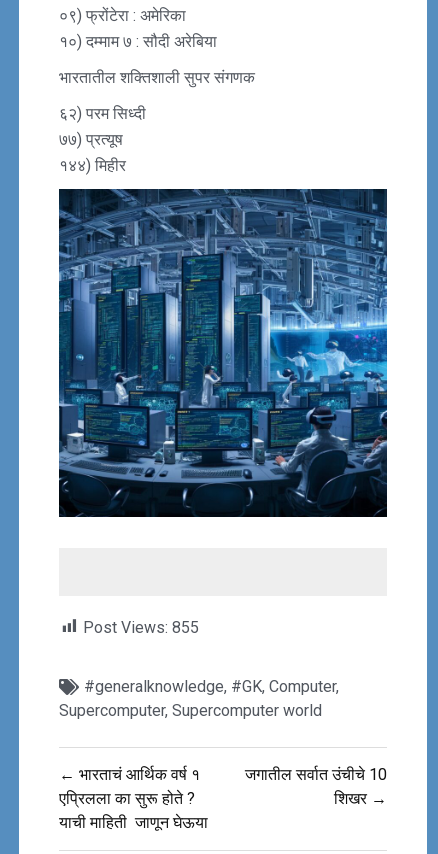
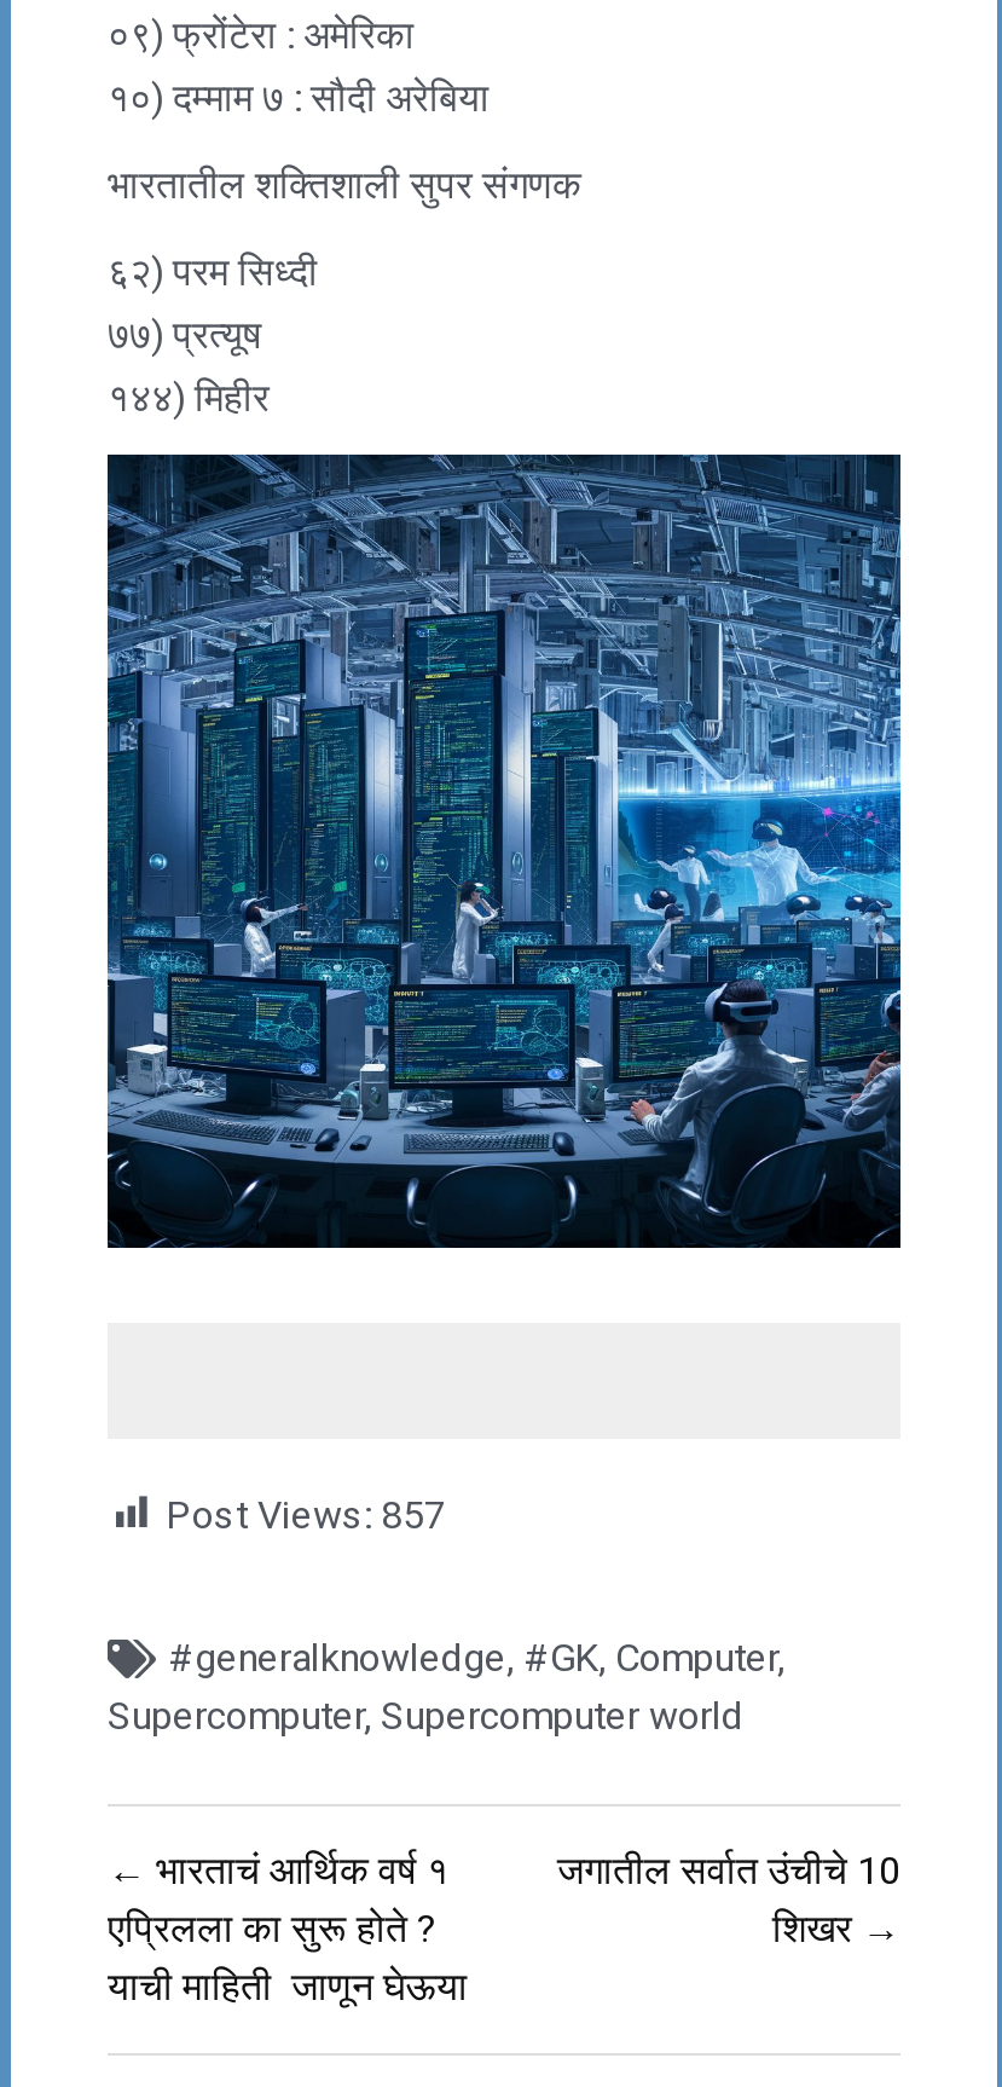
- Post Views: 855
+ Post Views: 857
